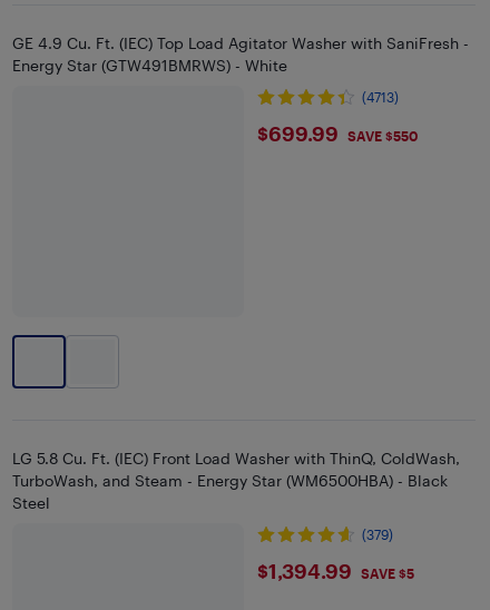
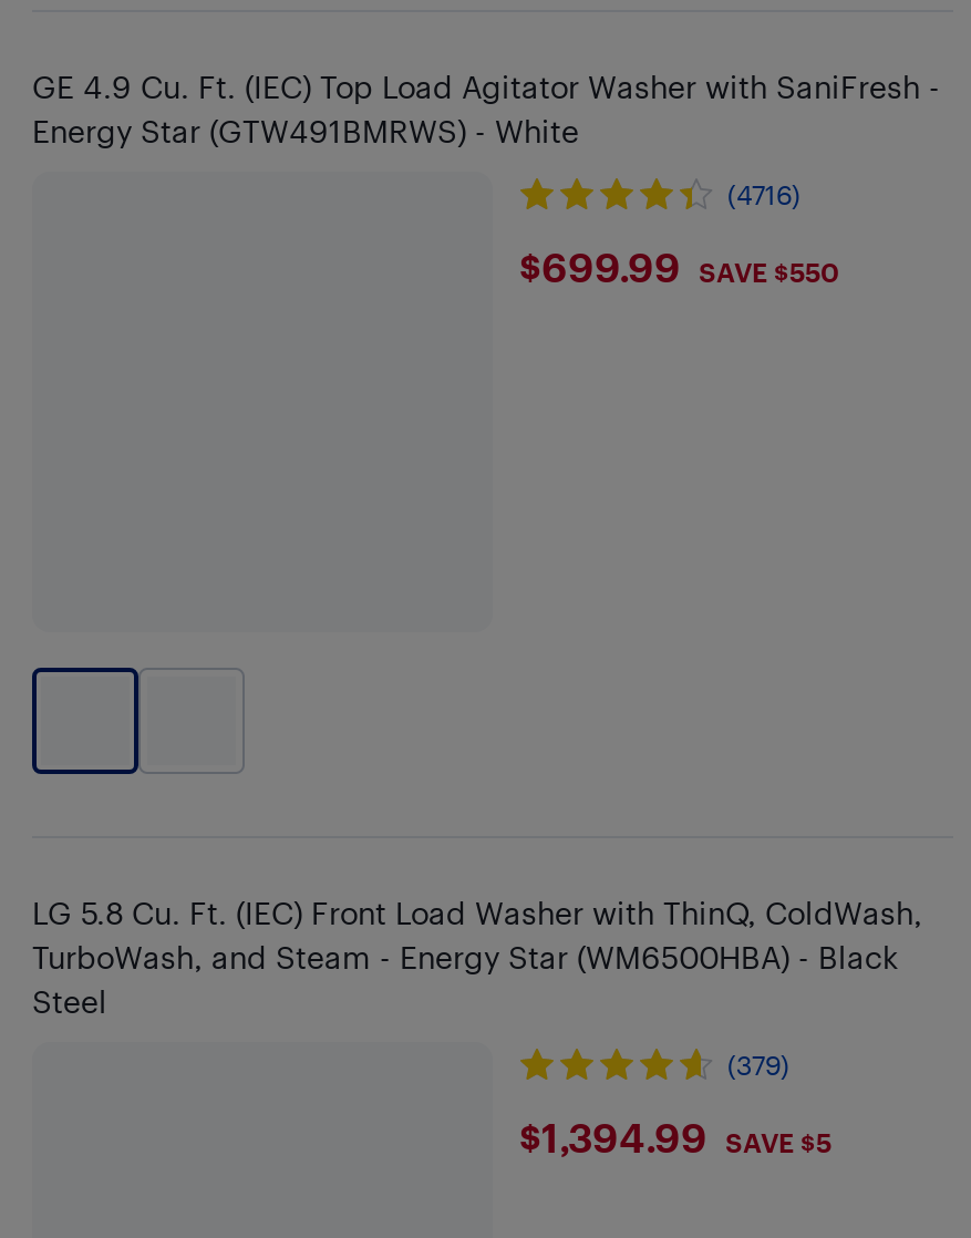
- (4713)
+ (4716)
